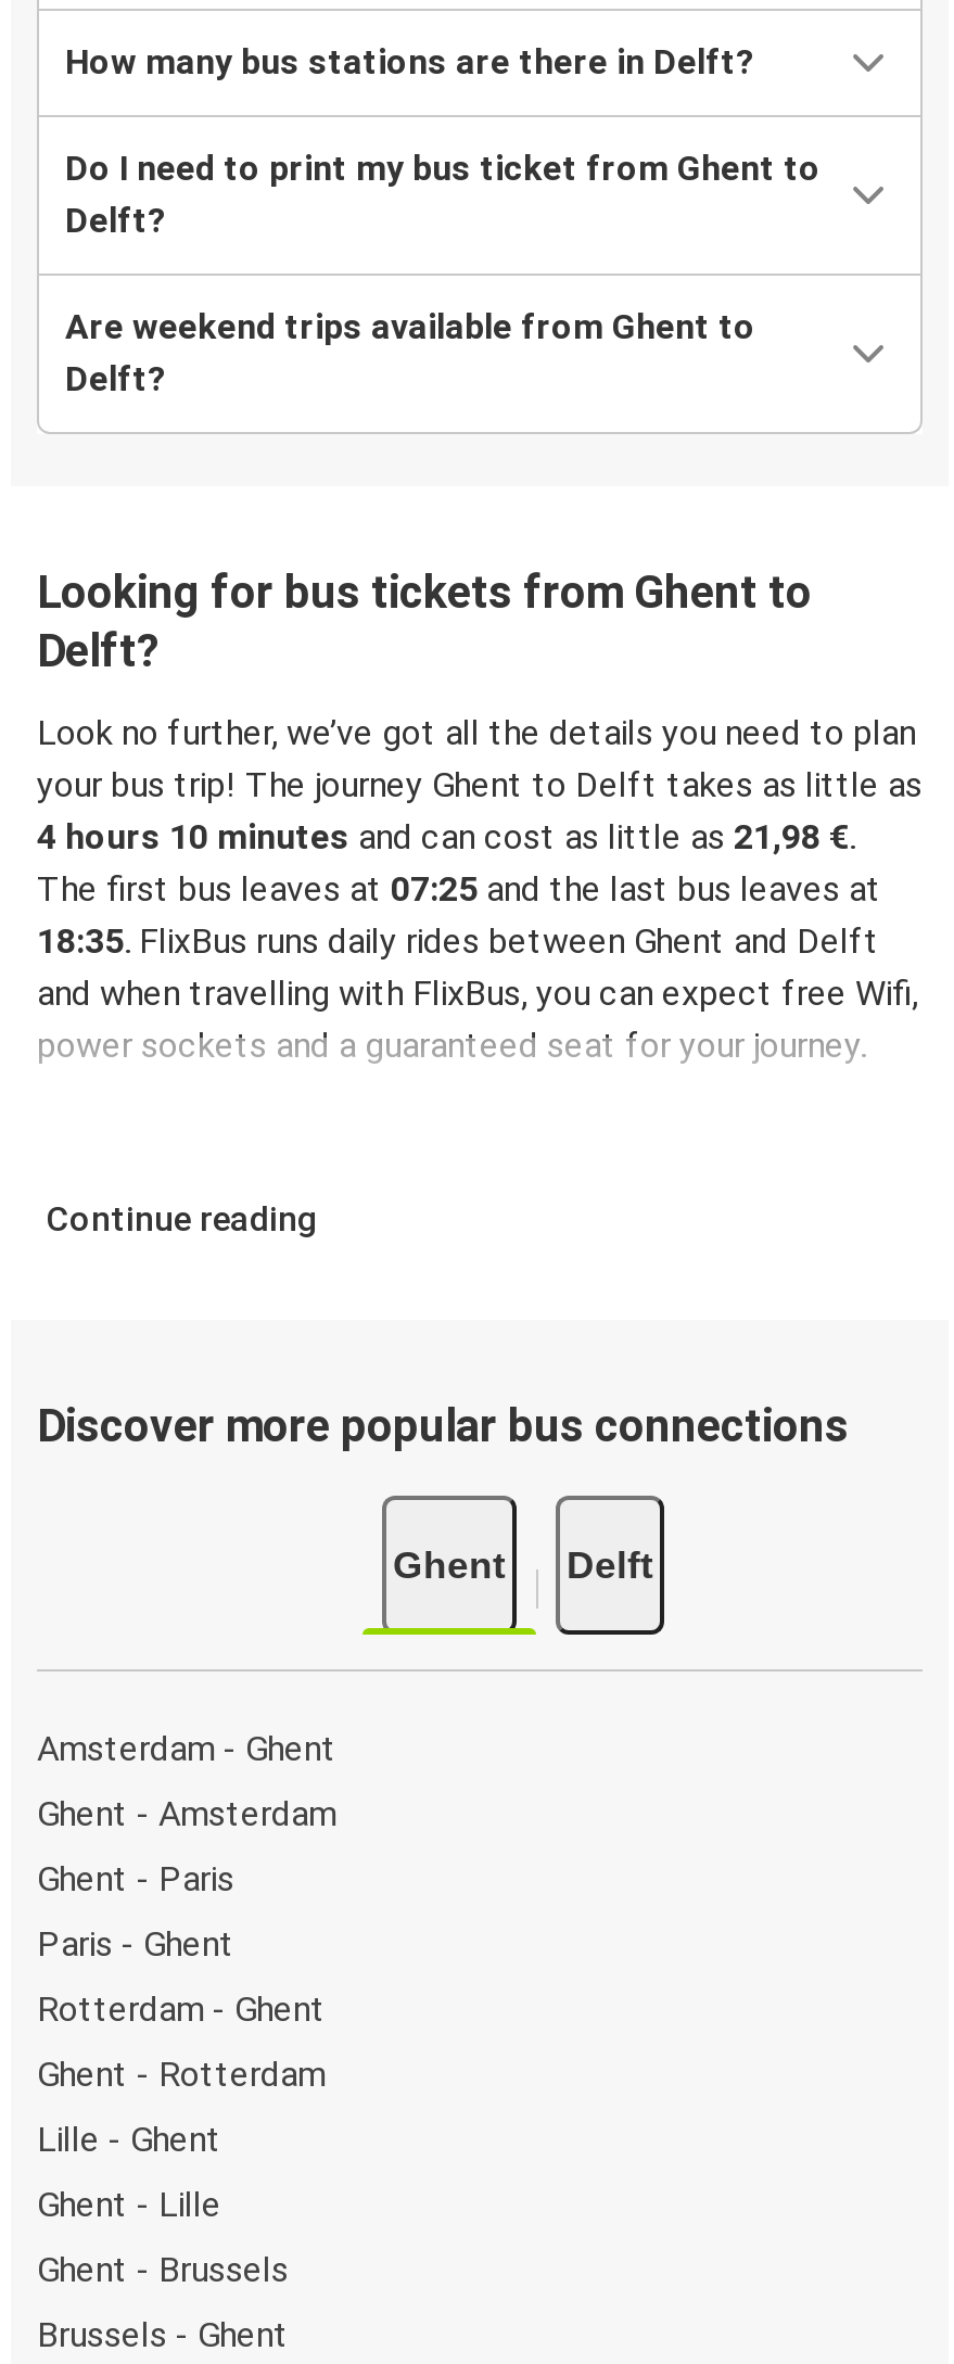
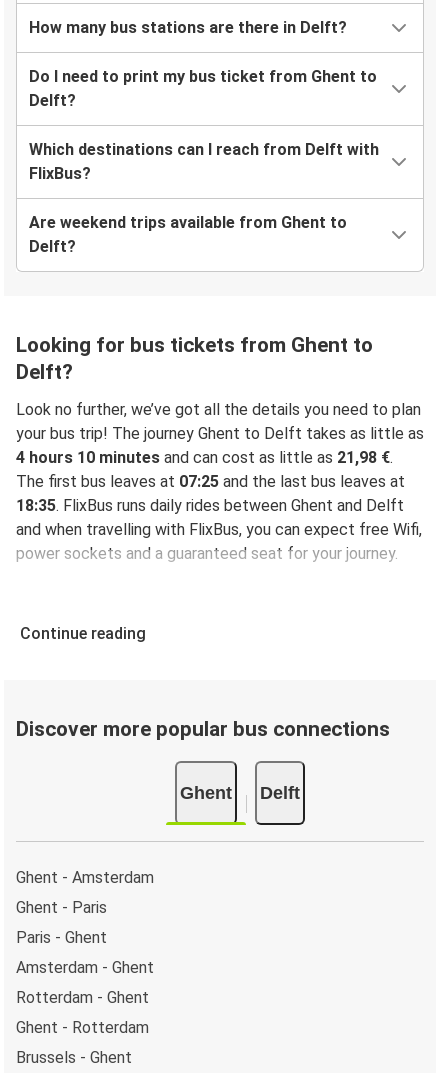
+ Which destinations can I reach from Delft with
+ FlixBus?

moved down: Are weekend trips available from Ghent to | Delft? | Looking for bus tickets from Ghent to | ... | Ghent | Delft

moved down: Amsterdam - Ghent

moved down: Ghent - Amsterdam | Ghent - Paris | Paris - Ghent

moved down: Rotterdam - Ghent | Ghent - Rotterdam

- Lille - Ghent
- Ghent - Lille
- Ghent - Brussels
